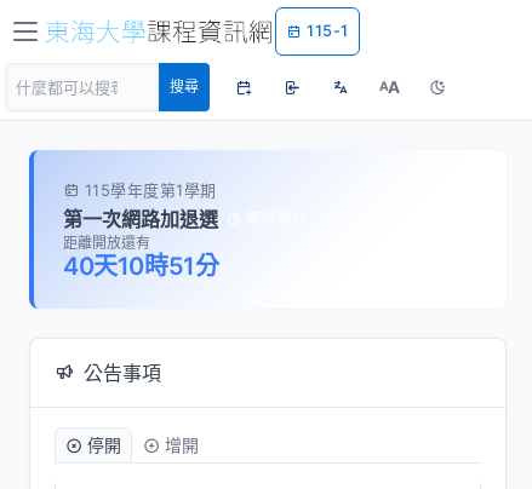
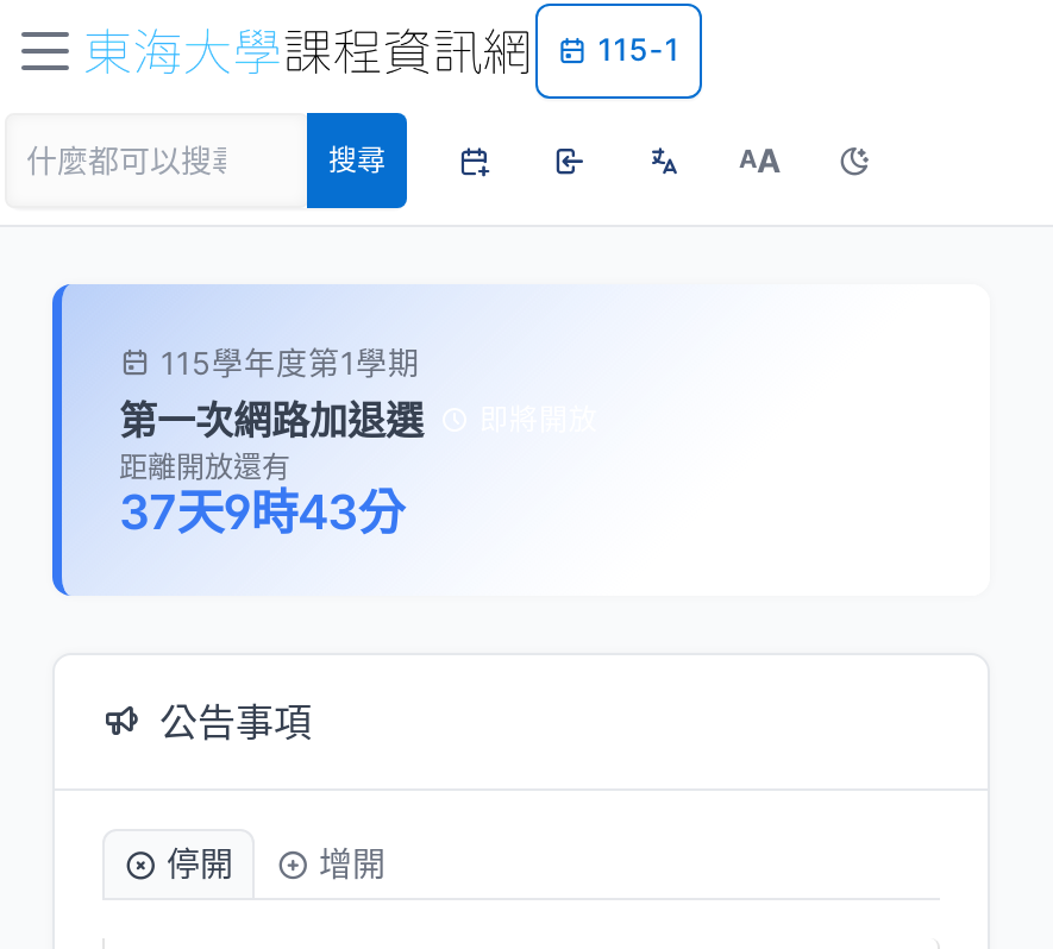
- 40天10時51分
+ 37天9時43分
